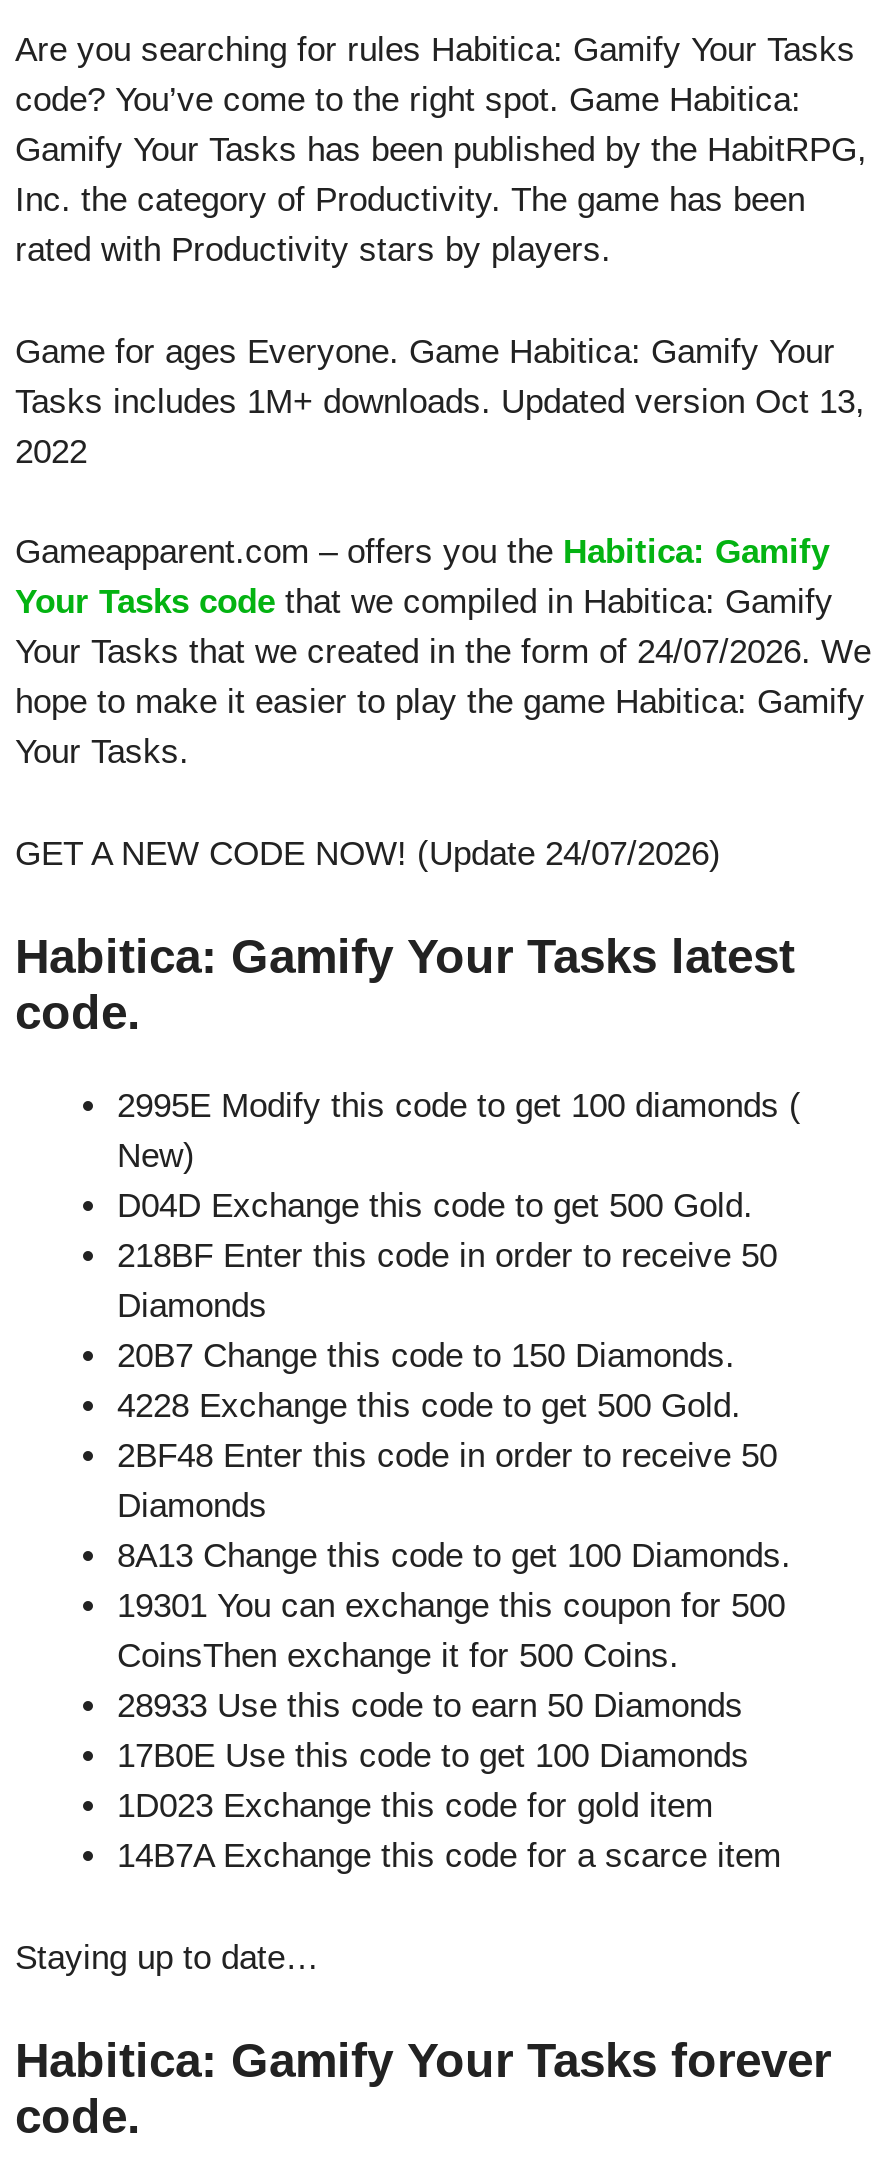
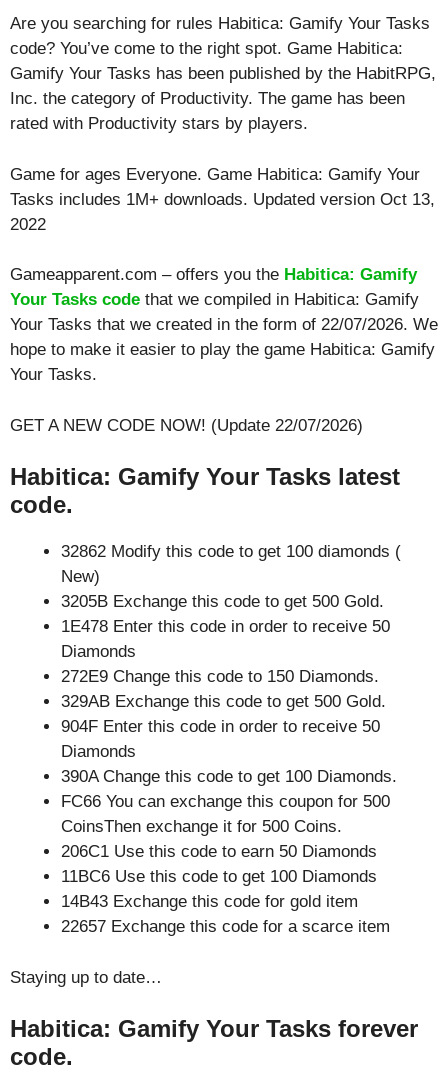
- Your Tasks that we created in the form of 24/07/2026. We
+ Your Tasks that we created in the form of 22/07/2026. We

- GET A NEW CODE NOW! (Update 24/07/2026)
+ GET A NEW CODE NOW! (Update 22/07/2026)

- 2995E Modify this code to get 100 diamonds (
+ 32862 Modify this code to get 100 diamonds (

- D04D Exchange this code to get 500 Gold.
+ 3205B Exchange this code to get 500 Gold.

- 218BF Enter this code in order to receive 50
+ 1E478 Enter this code in order to receive 50

- 20B7 Change this code to 150 Diamonds.
+ 272E9 Change this code to 150 Diamonds.

- 4228 Exchange this code to get 500 Gold.
+ 329AB Exchange this code to get 500 Gold.

- 2BF48 Enter this code in order to receive 50
+ 904F Enter this code in order to receive 50

- 8A13 Change this code to get 100 Diamonds.
+ 390A Change this code to get 100 Diamonds.

- 19301 You can exchange this coupon for 500
+ FC66 You can exchange this coupon for 500

- 28933 Use this code to earn 50 Diamonds
+ 206C1 Use this code to earn 50 Diamonds

- 17B0E Use this code to get 100 Diamonds
+ 11BC6 Use this code to get 100 Diamonds

- 1D023 Exchange this code for gold item
+ 14B43 Exchange this code for gold item

- 14B7A Exchange this code for a scarce item
+ 22657 Exchange this code for a scarce item
